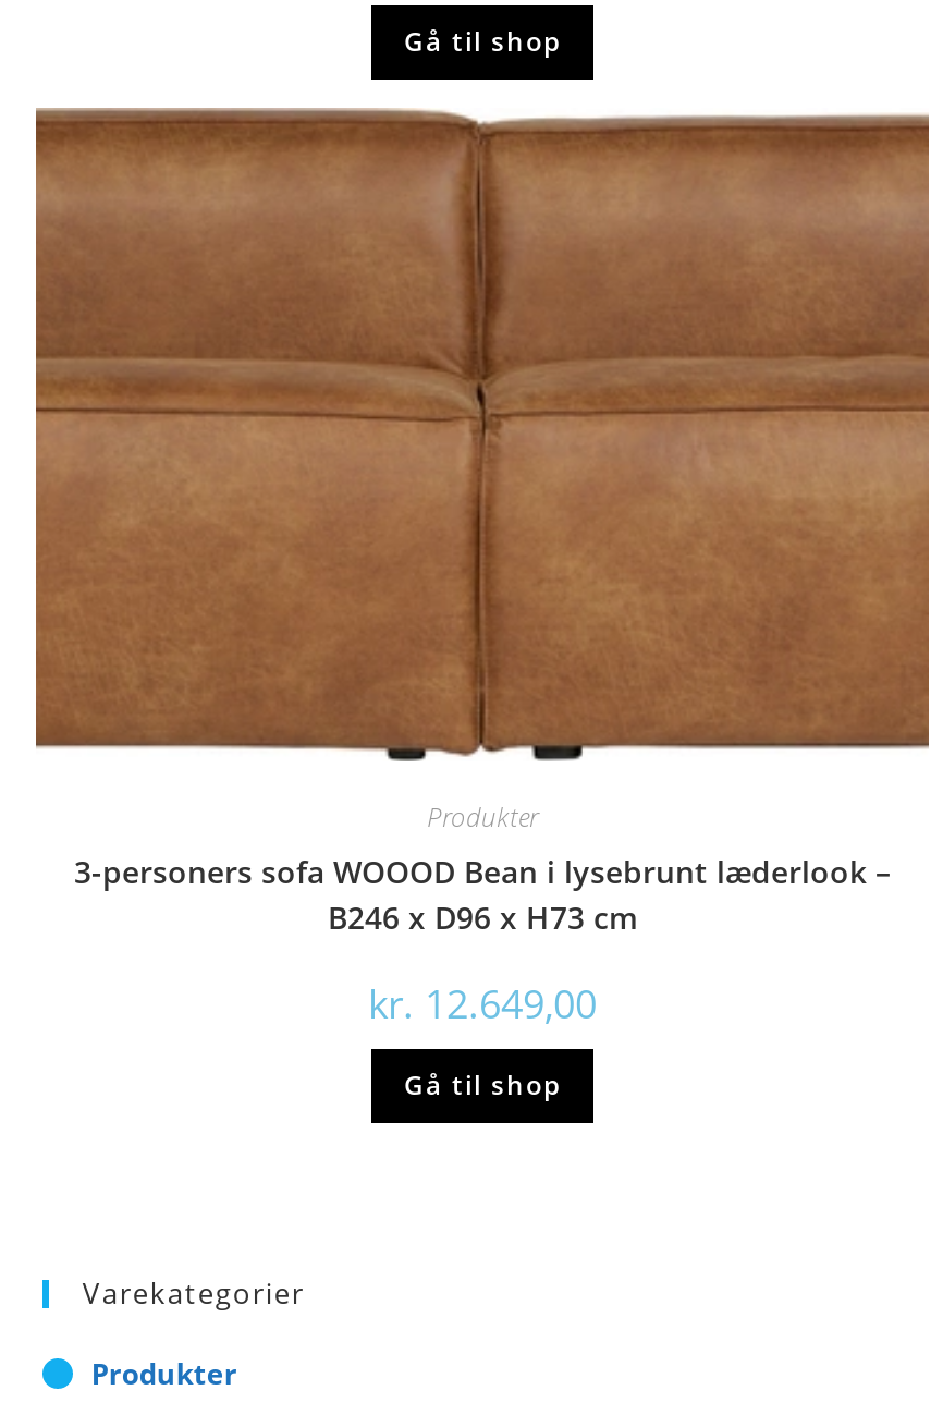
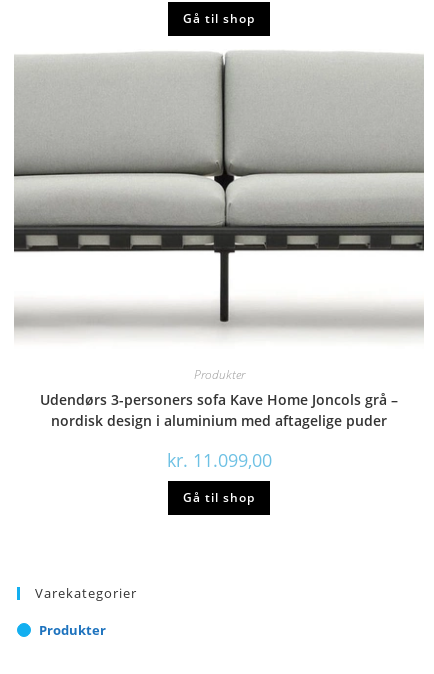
- [image]
+ [image]

- 3-personers sofa WOOOD Bean i lysebrunt læderlook –
- B246 x D96 x H73 cm
+ Udendørs 3-personers sofa Kave Home Joncols grå –
+ nordisk design i aluminium med aftagelige puder

- kr. 12.649,00
+ kr. 11.099,00
